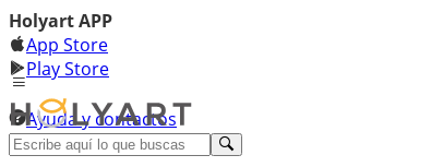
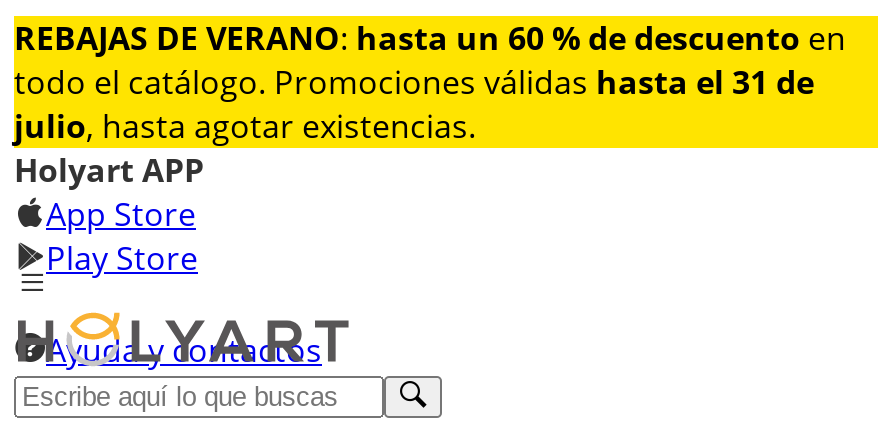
+ [image]
+ REBAJAS DE VERANO: hasta un 60 % de descuento en
+ todo el catálogo. Promociones válidas hasta el 31 de
+ julio, hasta agotar existencias.
